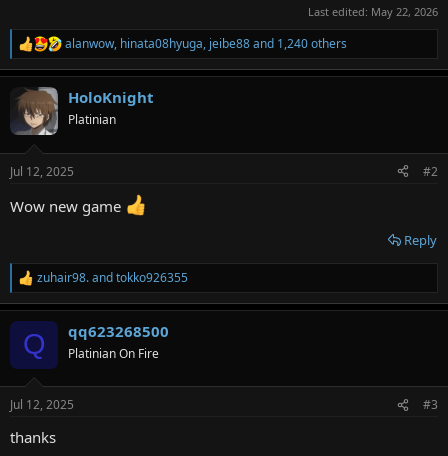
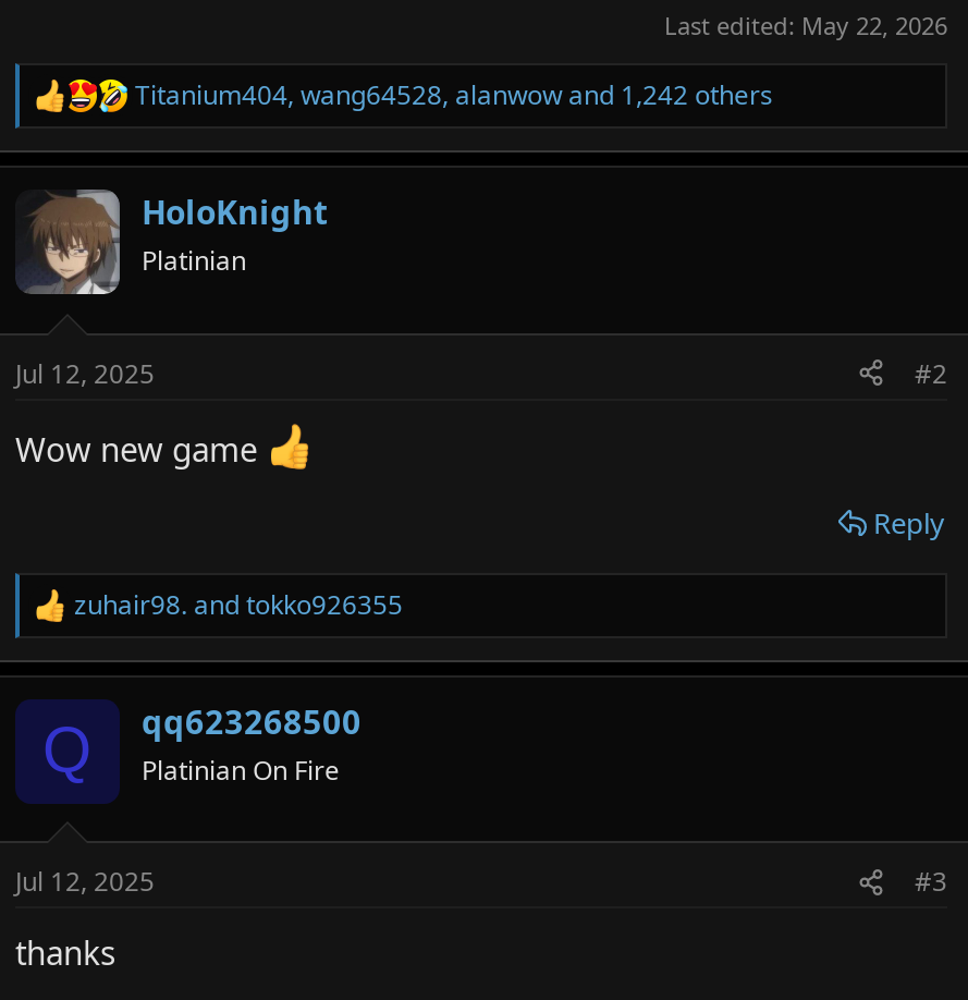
- alanwow, hinata08hyuga, jeibe88 and 1,240 others
+ Titanium404, wang64528, alanwow and 1,242 others
